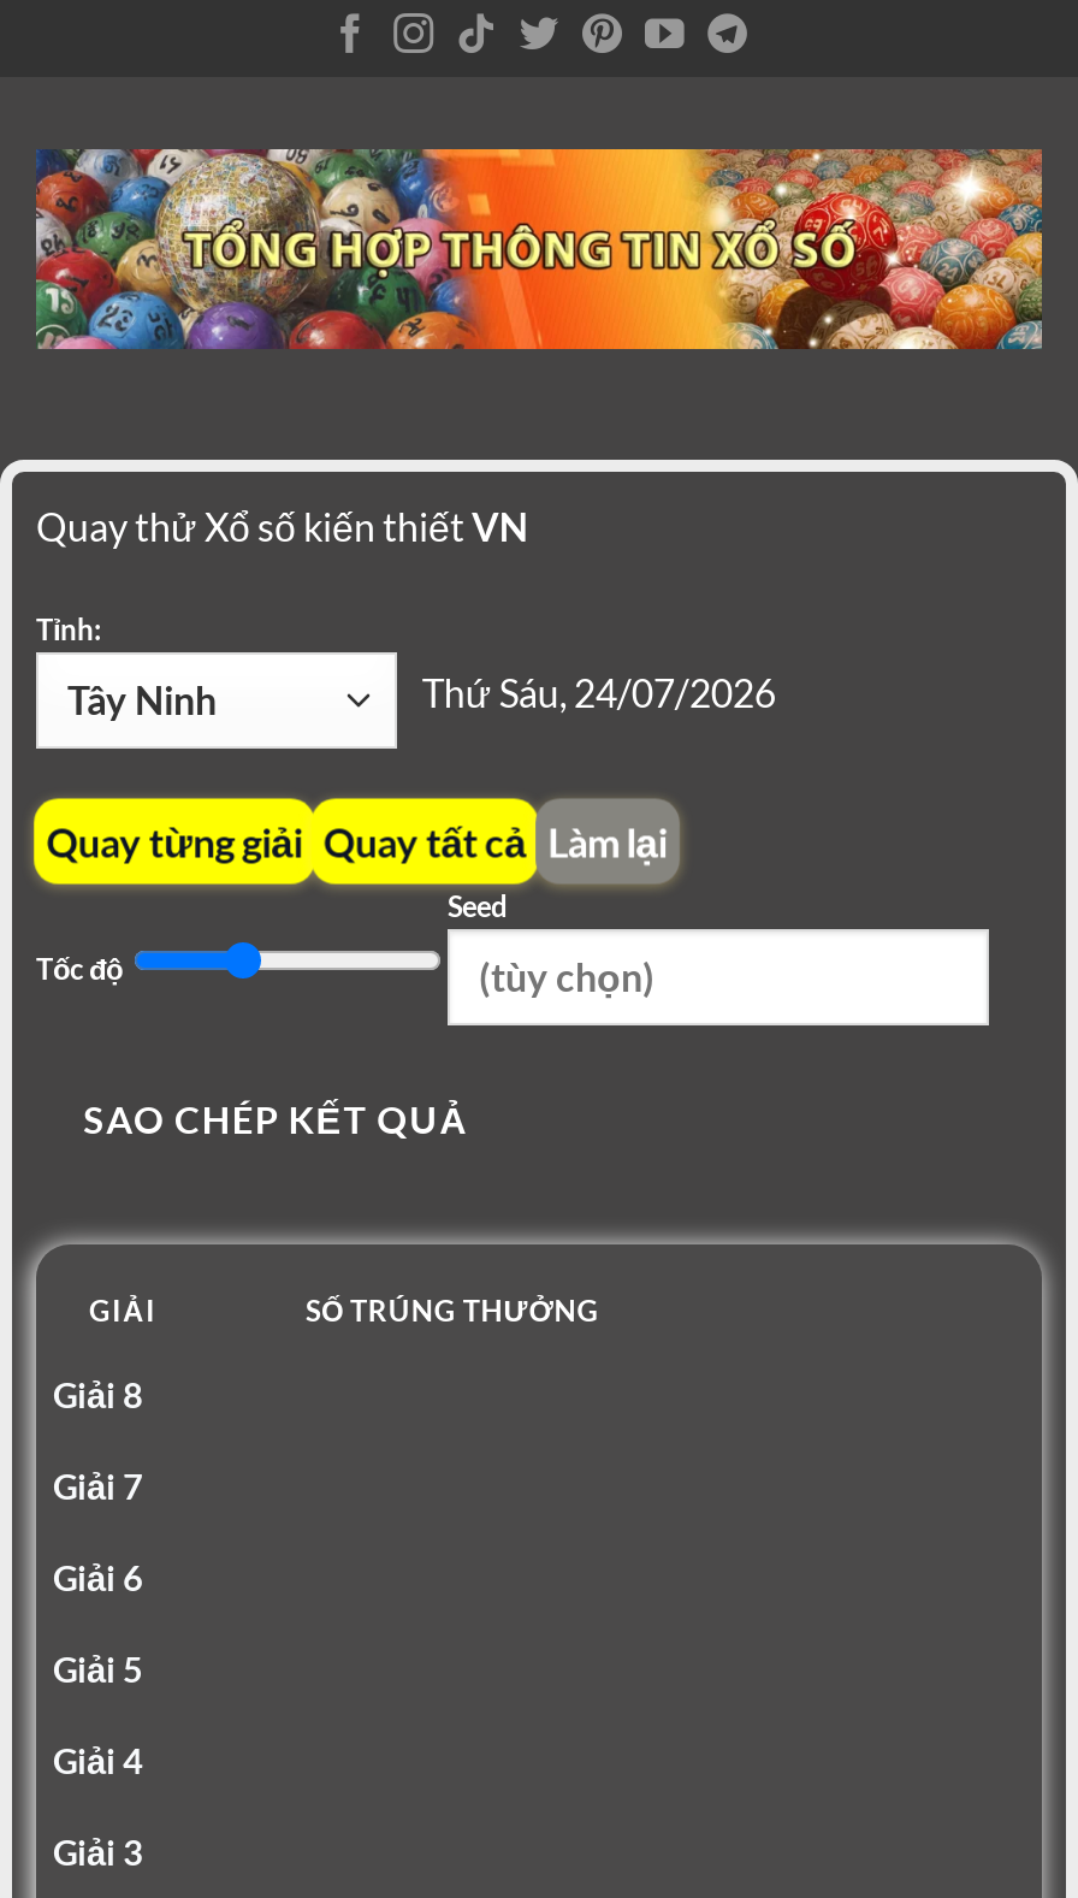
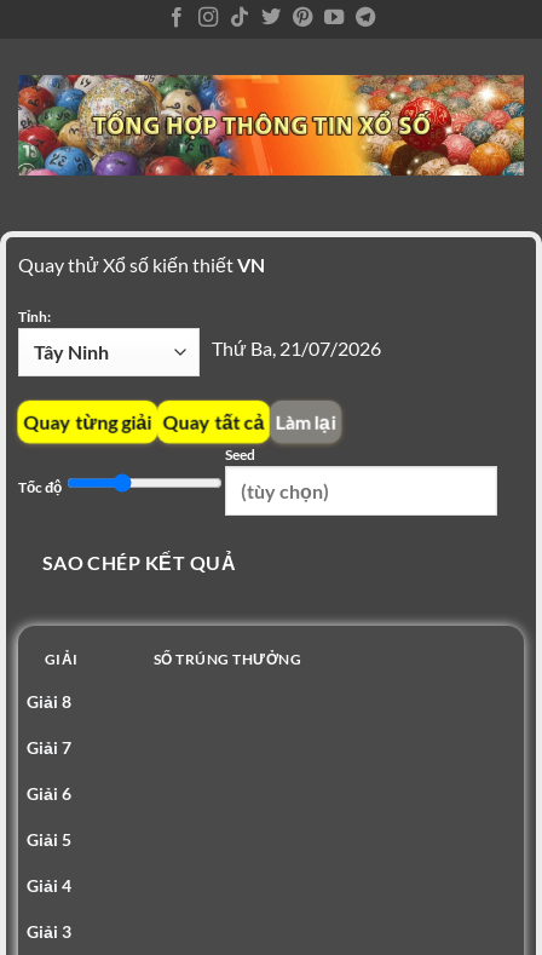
- Thứ Sáu, 24/07/2026
+ Thứ Ba, 21/07/2026
